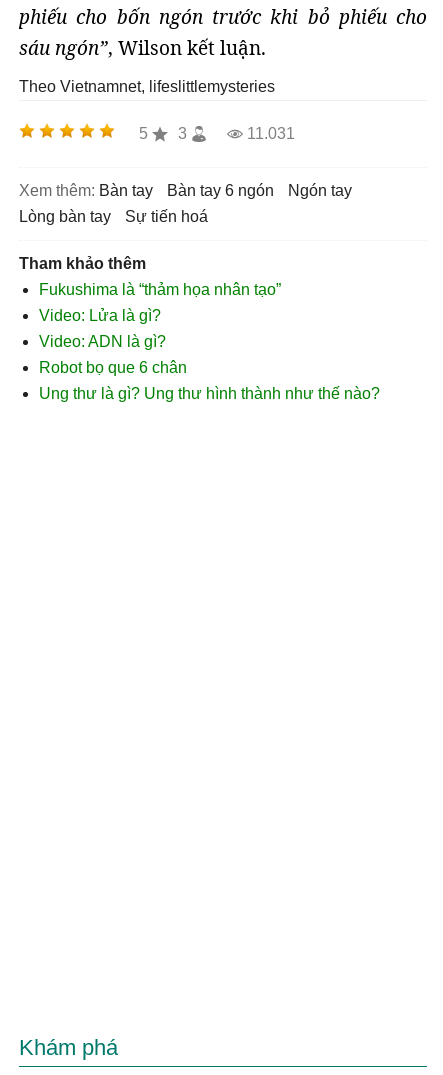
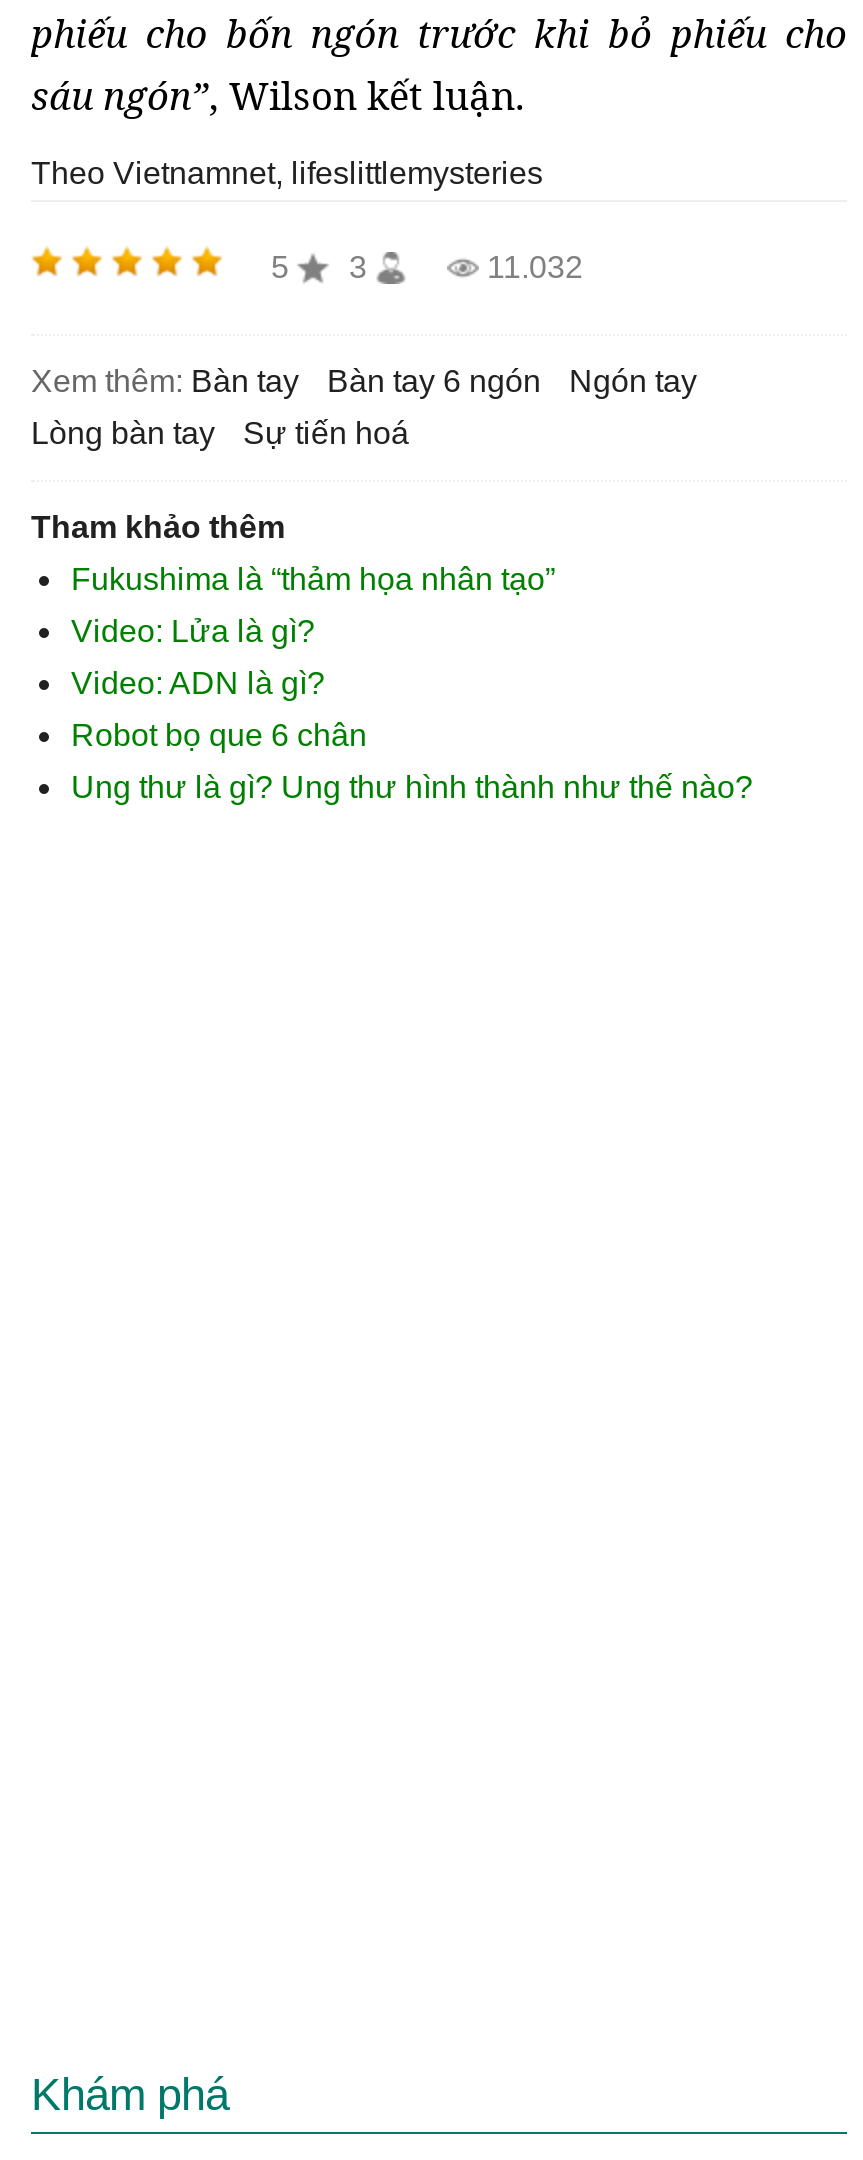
- 11.031
+ 11.032
